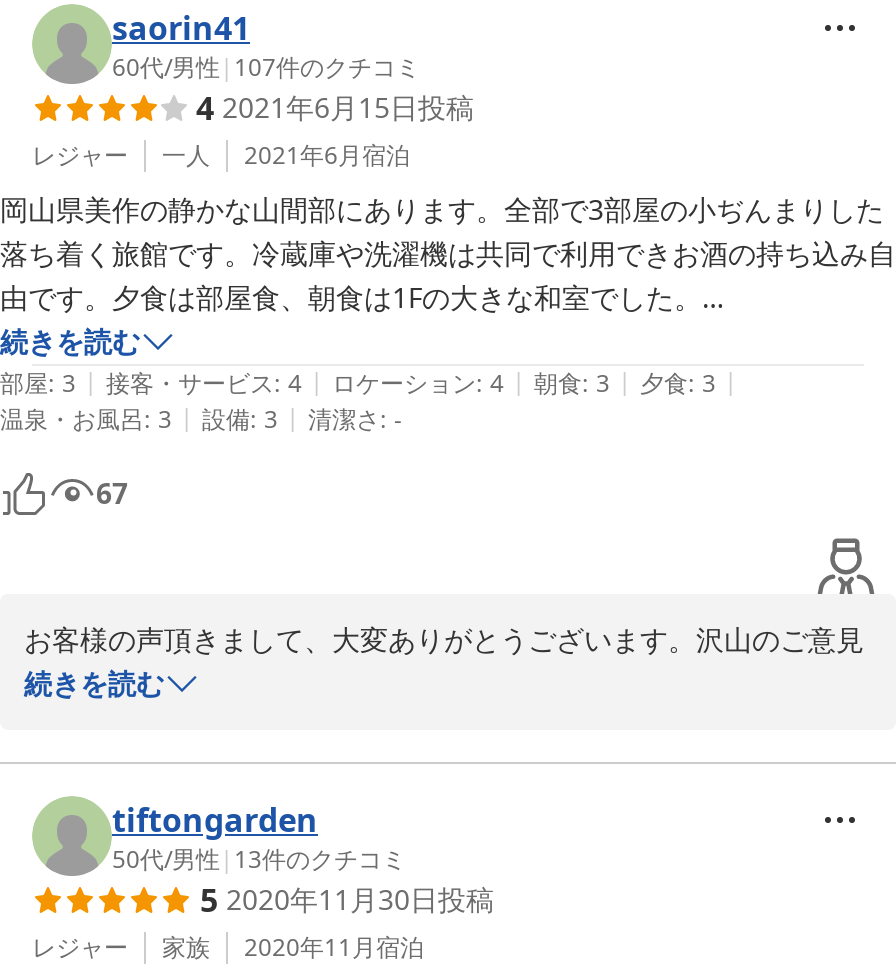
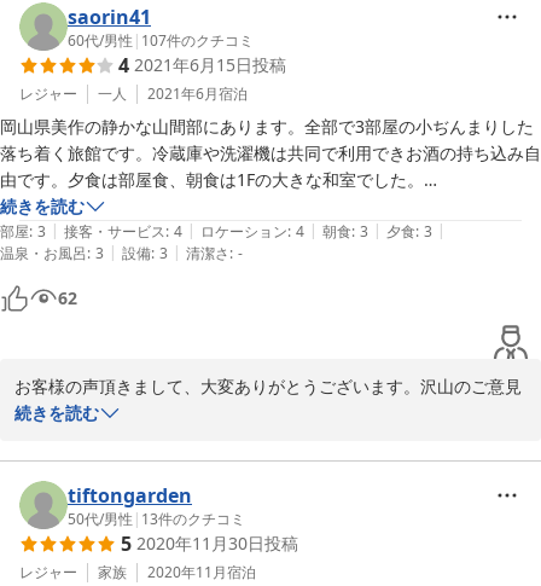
- 67
+ 62
